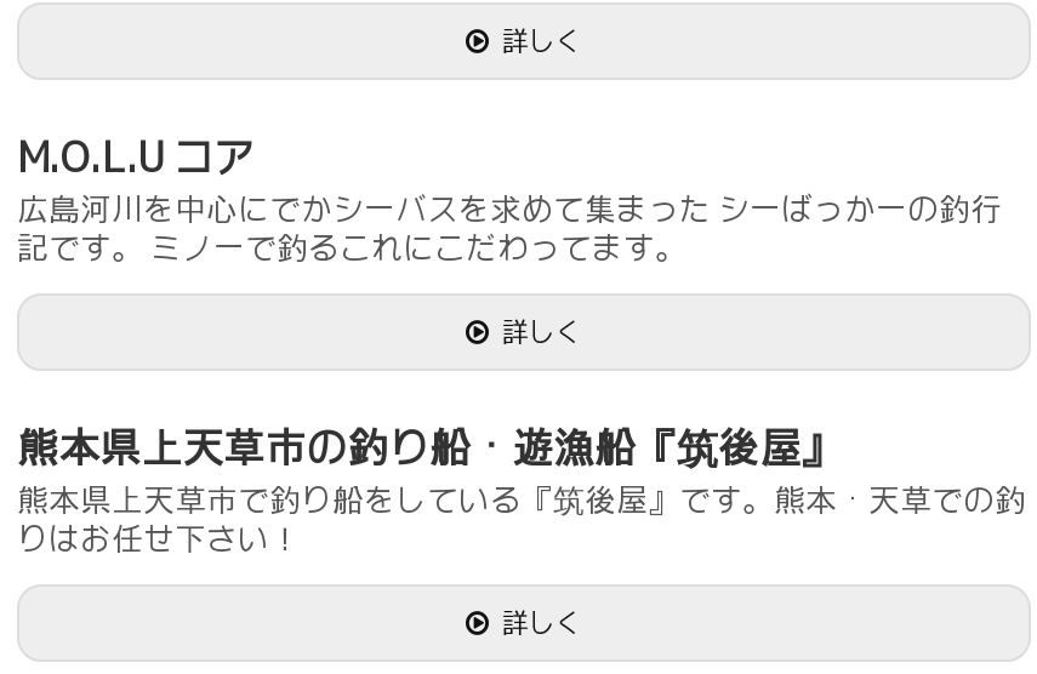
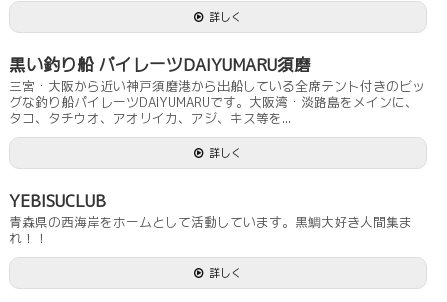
- M.O.L.U コア
- 広島河川を中心にでかシーバスを求めて集まった シーばっかーの釣行
- 記です。 ミノーで釣るこれにこだわってます。
+ 黒い釣り船 パイレーツDAIYUMARU須磨
+ 三宮・大阪から近い神戸須磨港から出船している全席テント付きのビッ
+ グな釣り船パイレーツDAIYUMARUです。大阪湾・淡路島をメインに、
+ タコ、タチウオ、アオリイカ、アジ、キス等を...

- 熊本県上天草市の釣り船・遊漁船『筑後屋』
- 熊本県上天草市で釣り船をしている『筑後屋』です。熊本・天草での釣
- りはお任せ下さい！
+ YEBISUCLUB
+ 青森県の西海岸をホームとして活動しています。黒鯛大好き人間集ま
+ れ！！
